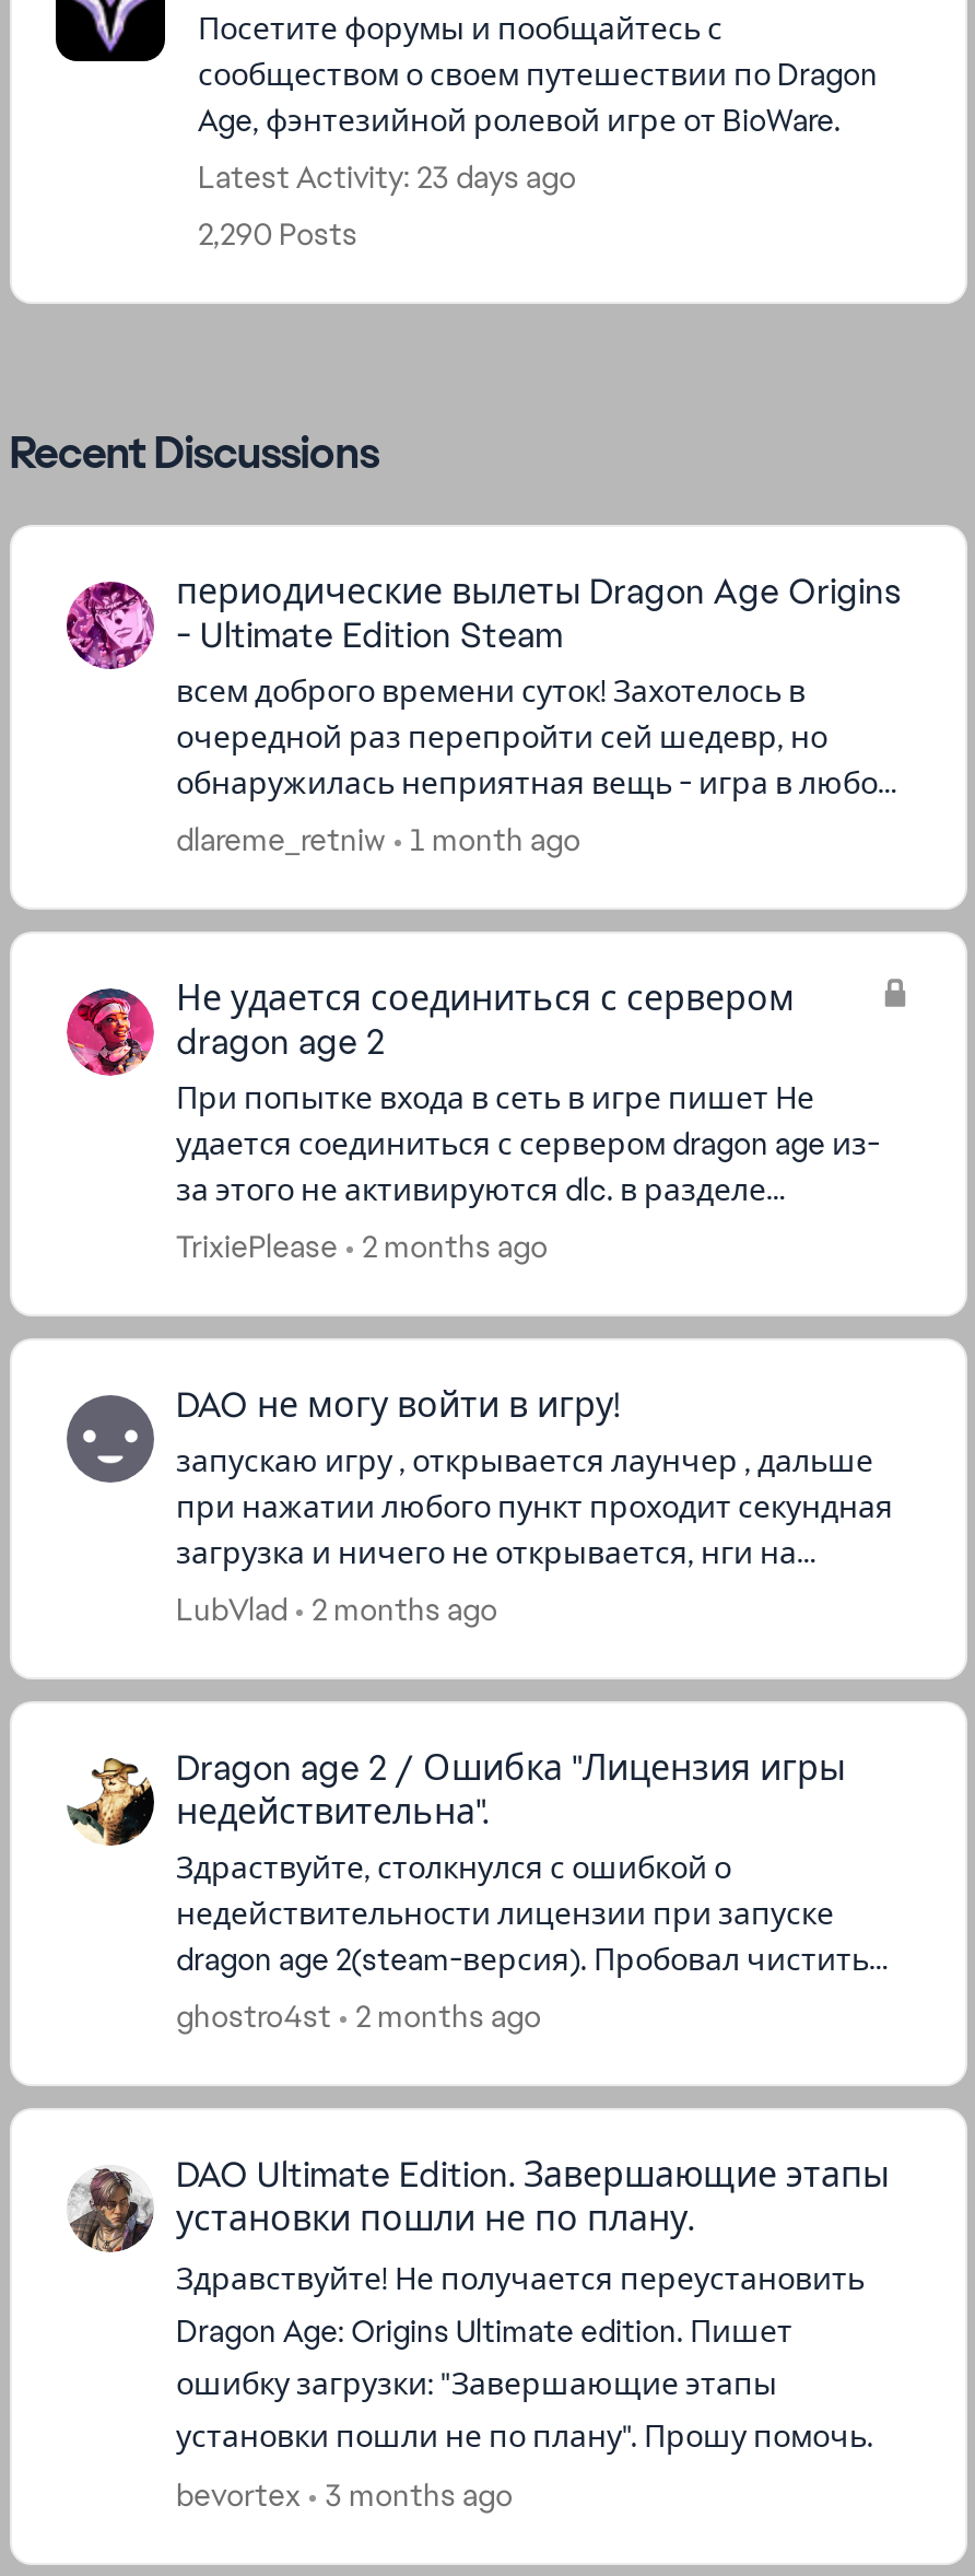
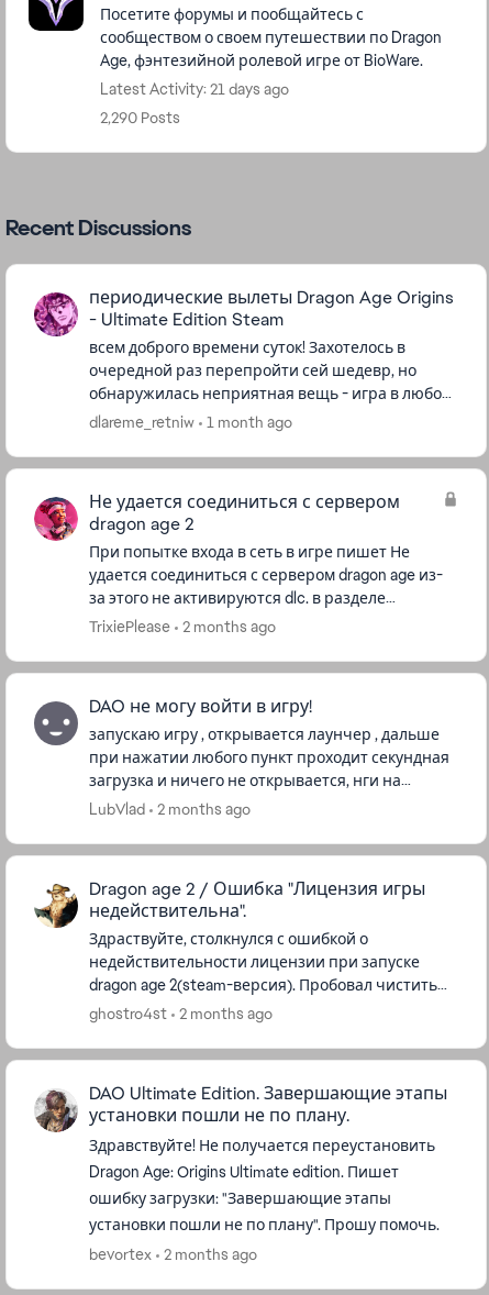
- Latest Activity: 23 days ago
+ Latest Activity: 21 days ago

- bevortex 3 months ago
+ bevortex 2 months ago
